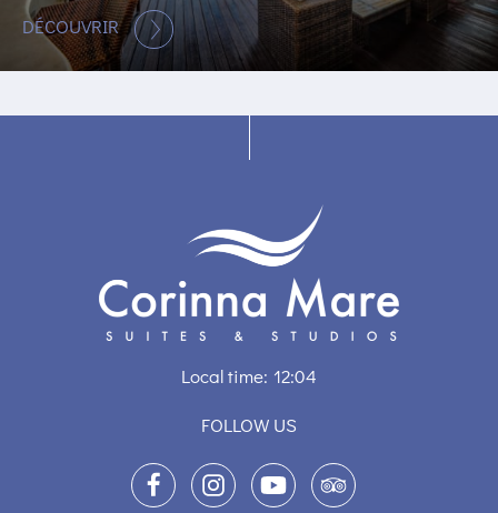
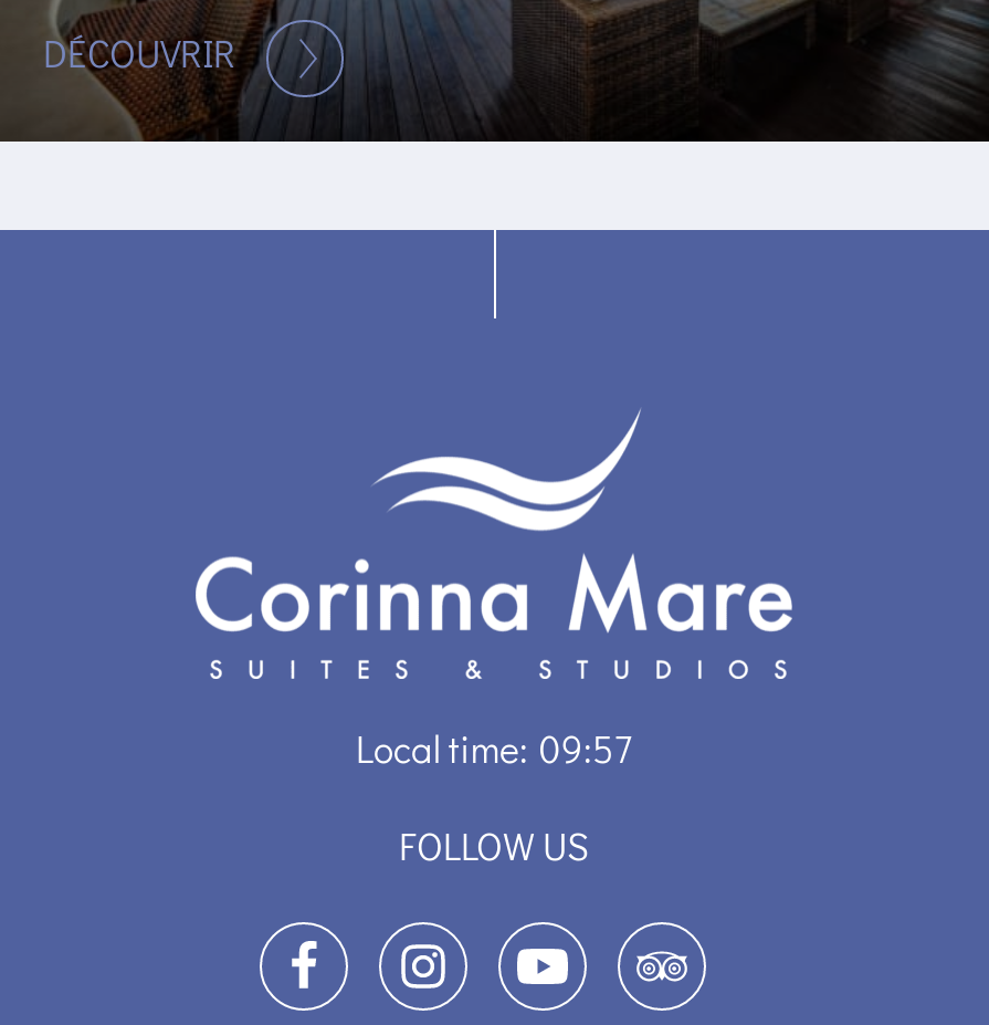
- Local time: 12:04
+ Local time: 09:57
